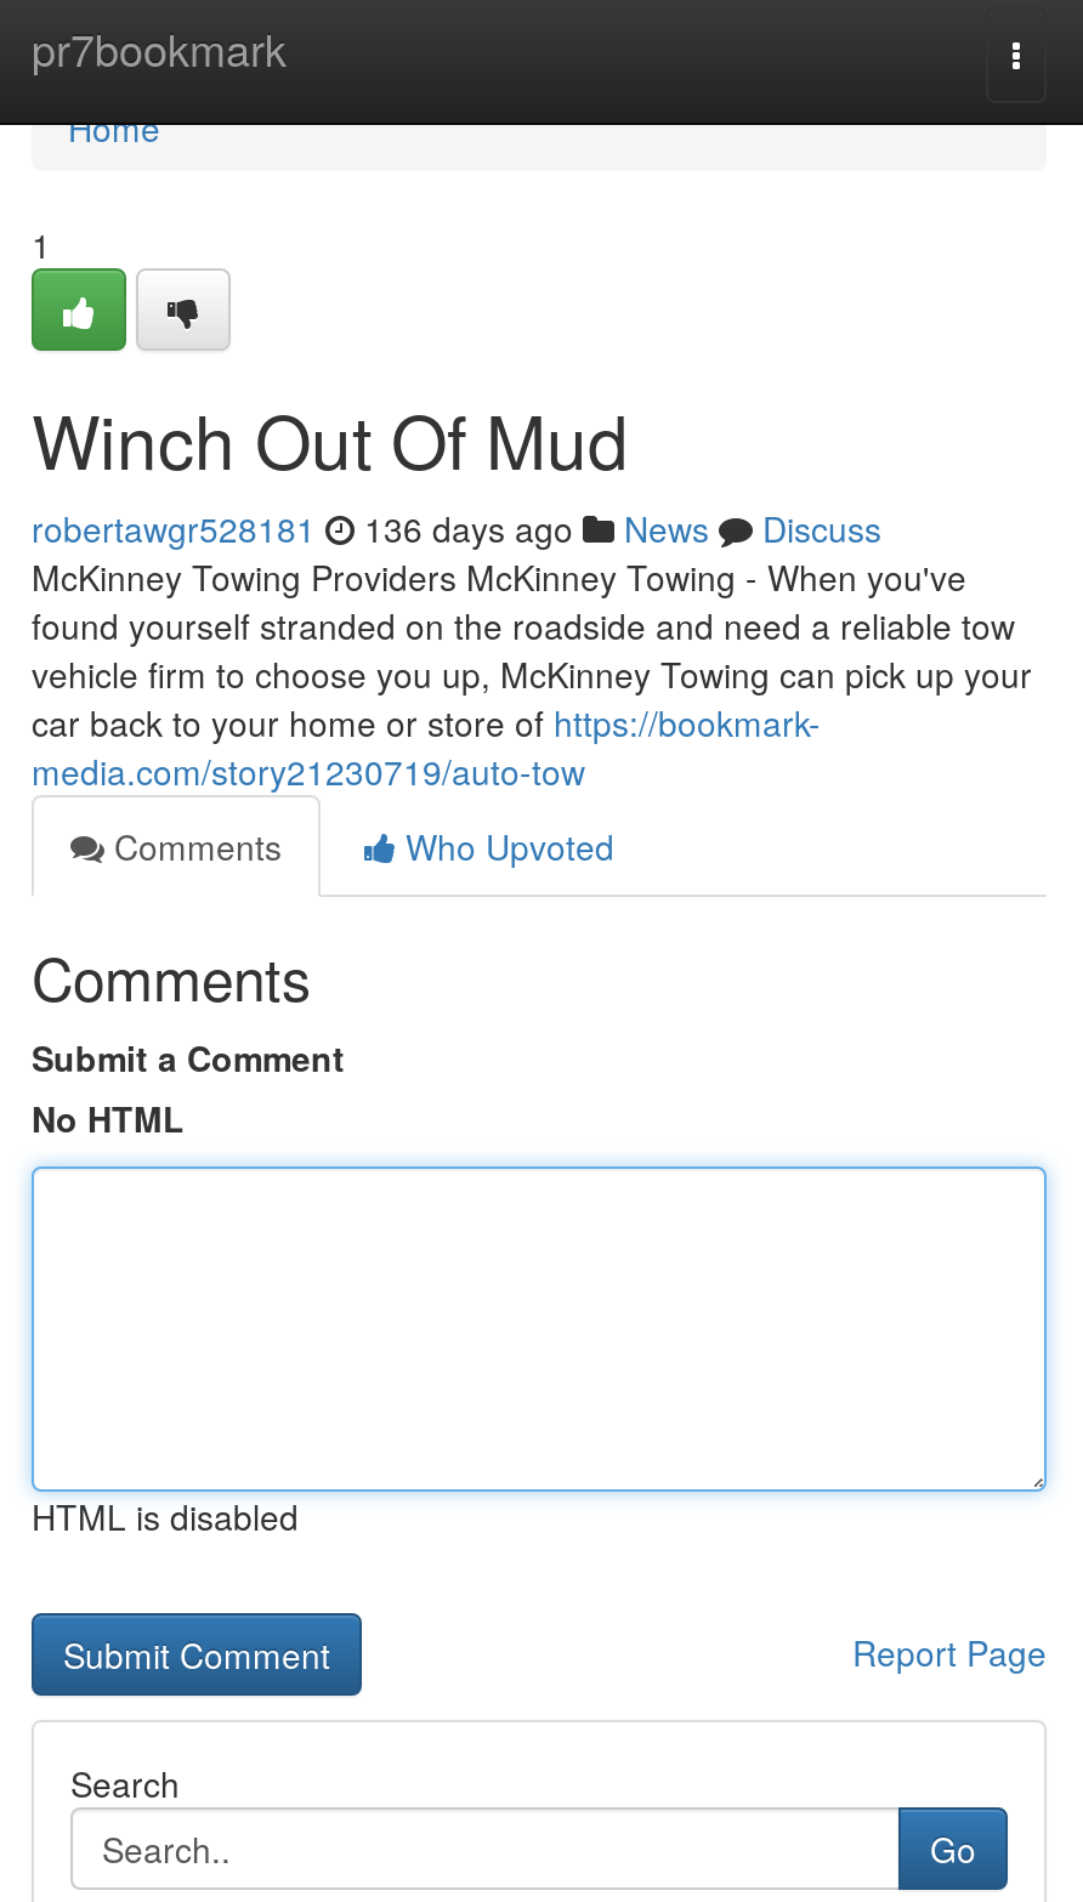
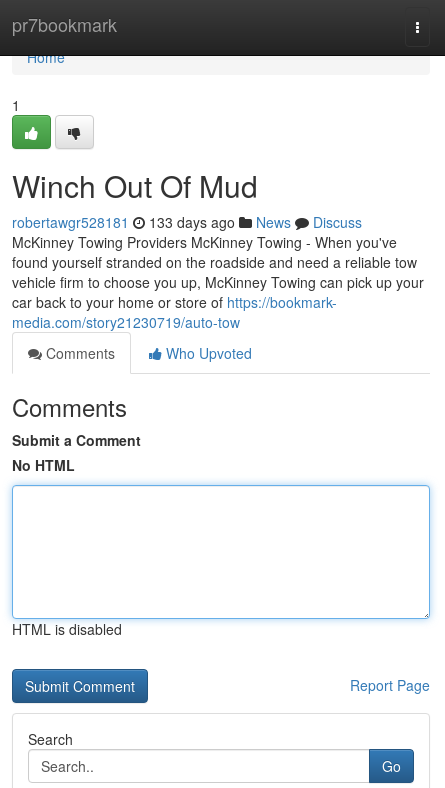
- robertawgr528181 136 days ago News Discuss
+ robertawgr528181 133 days ago News Discuss
